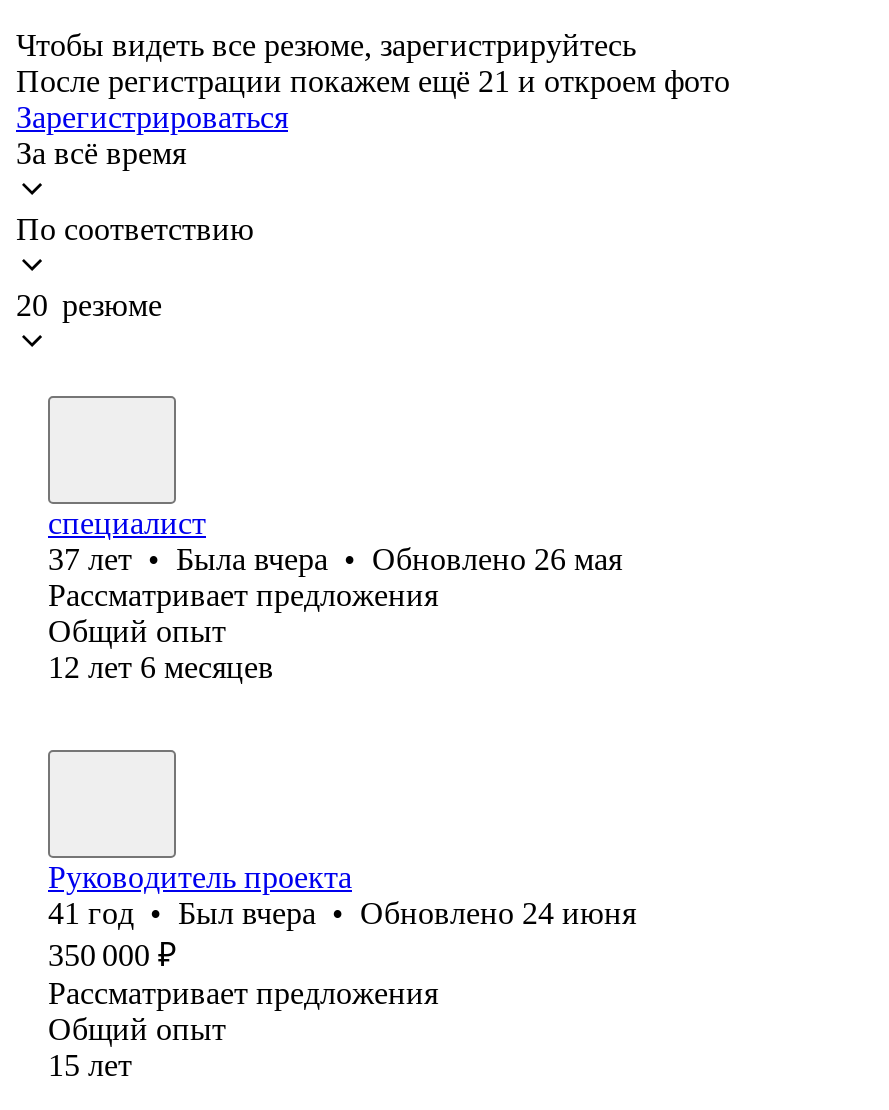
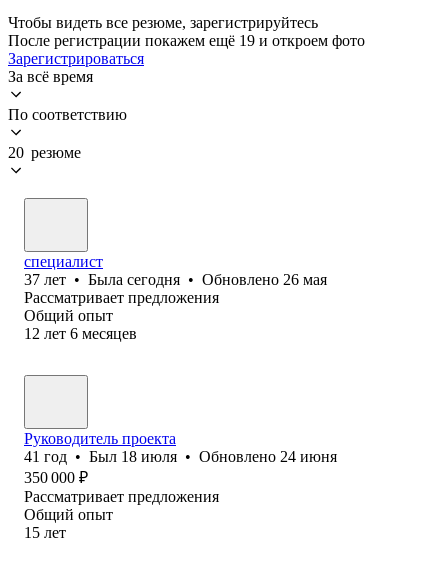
- После регистрации покажем ещё 21 и откроем фото
+ После регистрации покажем ещё 19 и откроем фото

- 37 лет • Была вчера • Обновлено 26 мая
+ 37 лет • Была сегодня • Обновлено 26 мая

- 41 год • Был вчера • Обновлено 24 июня
+ 41 год • Был 18 июля • Обновлено 24 июня
